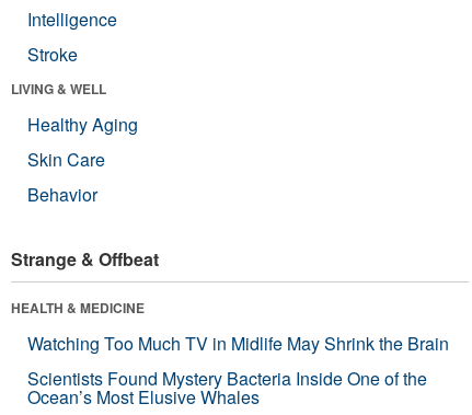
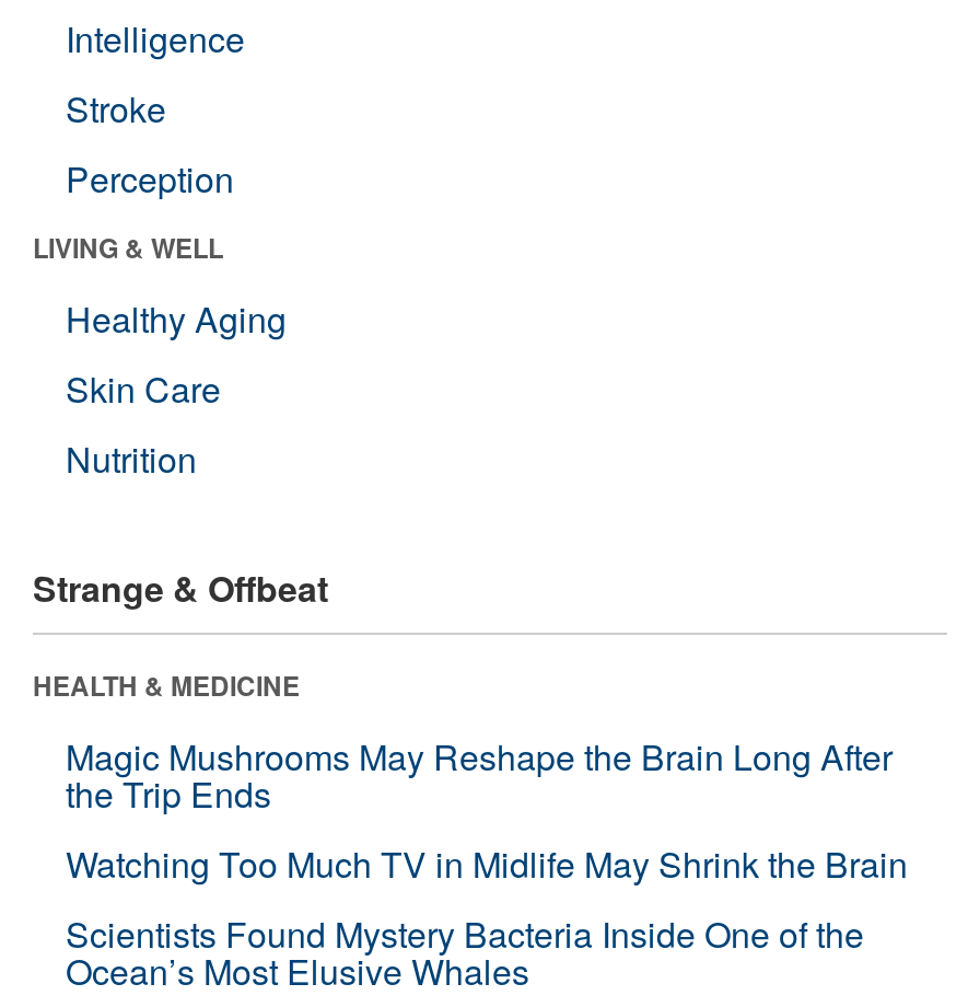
+ Perception

- Behavior
+ Nutrition

+ Magic Mushrooms May Reshape the Brain Long After
+ the Trip Ends
